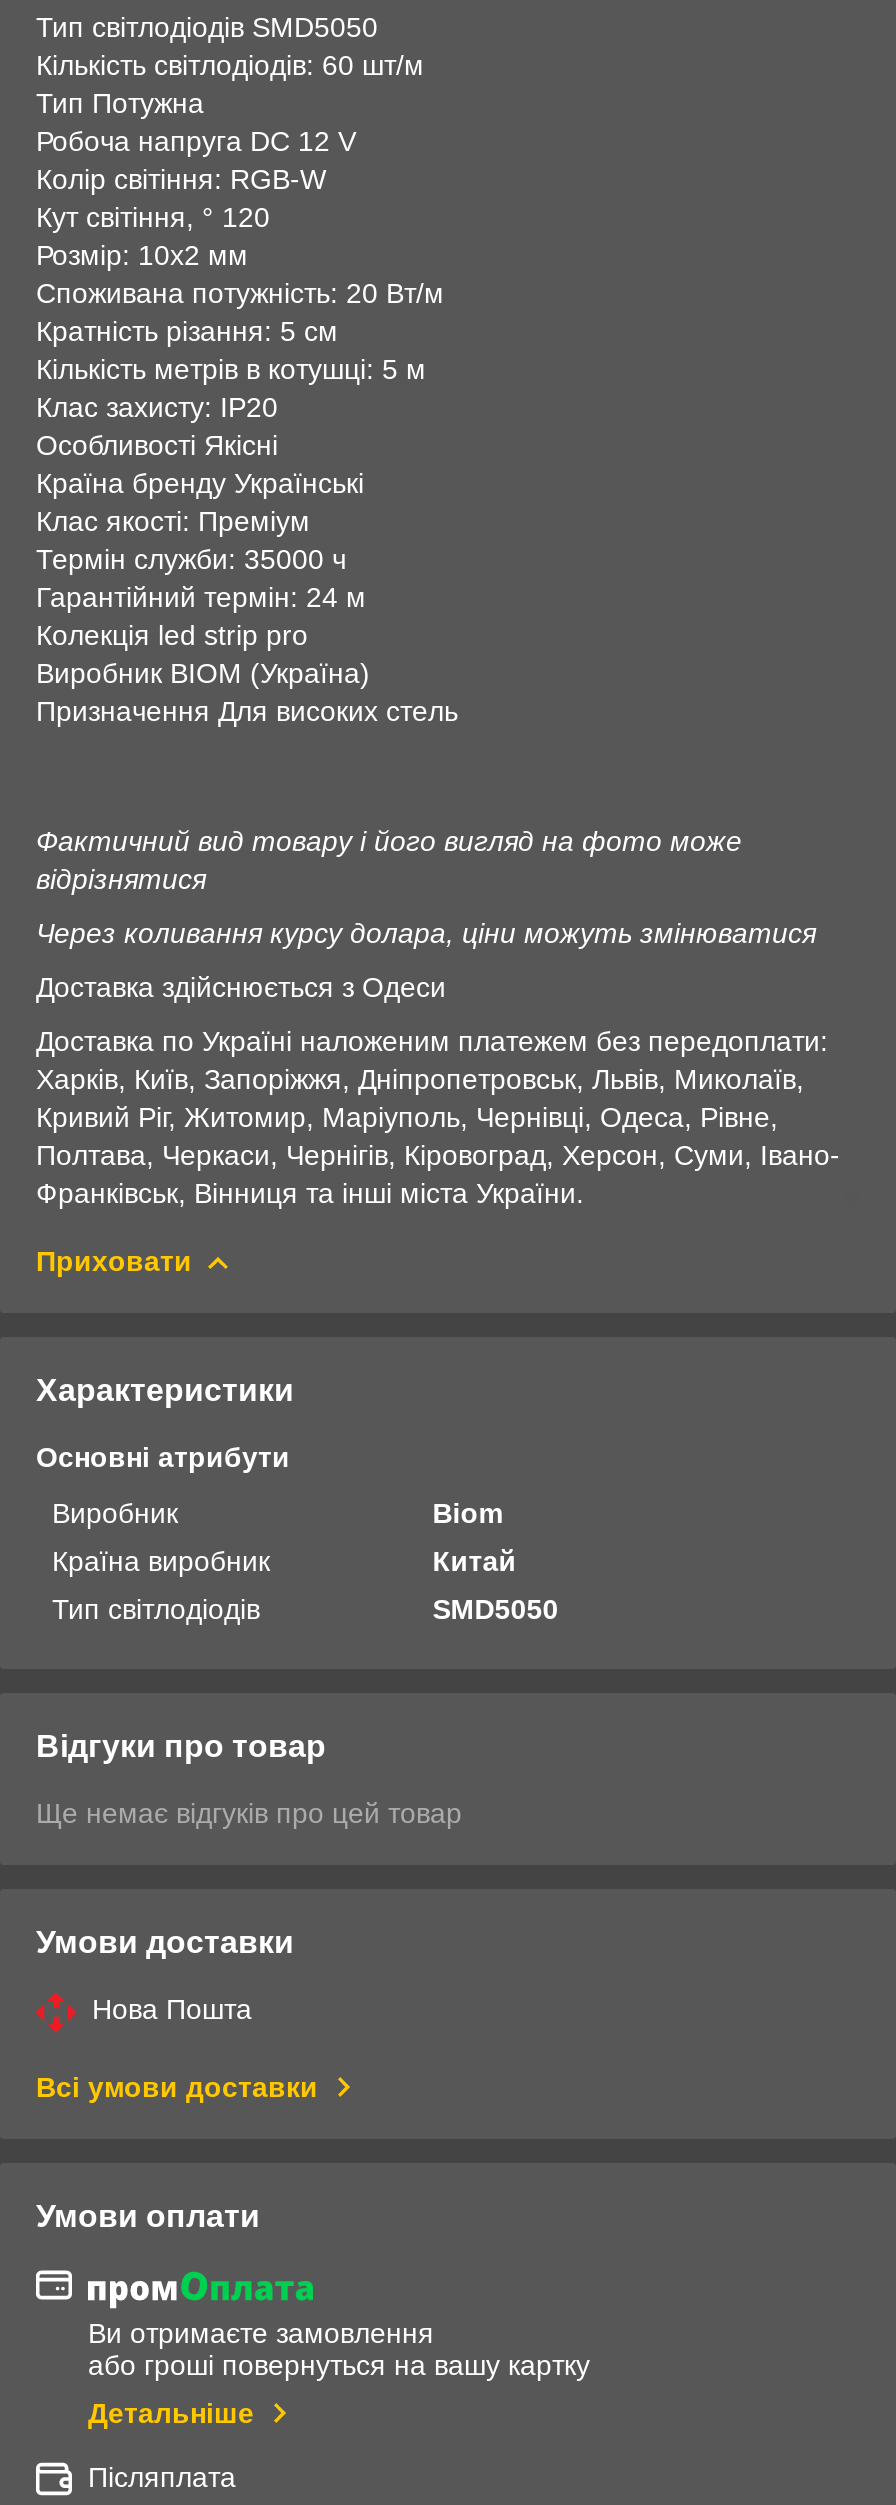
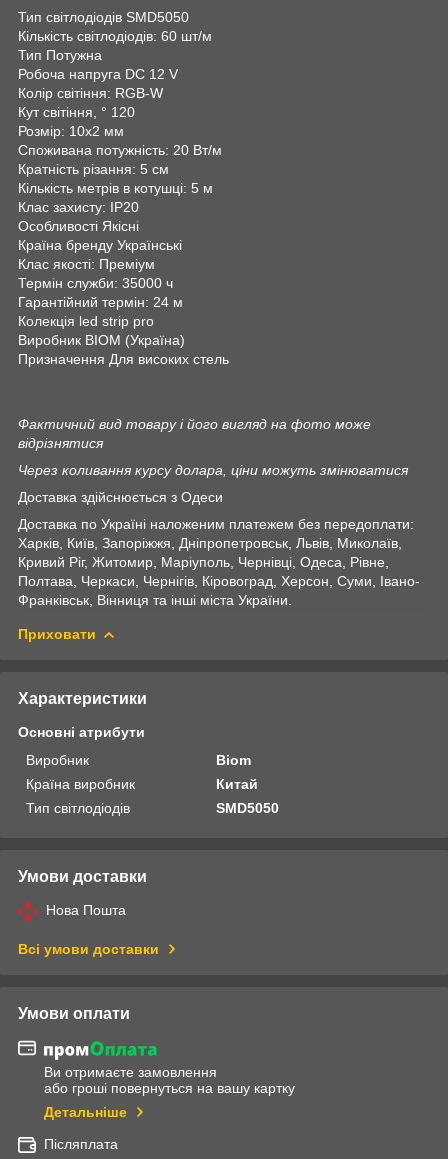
- Відгуки про товар
- Ще немає відгуків про цей товар
